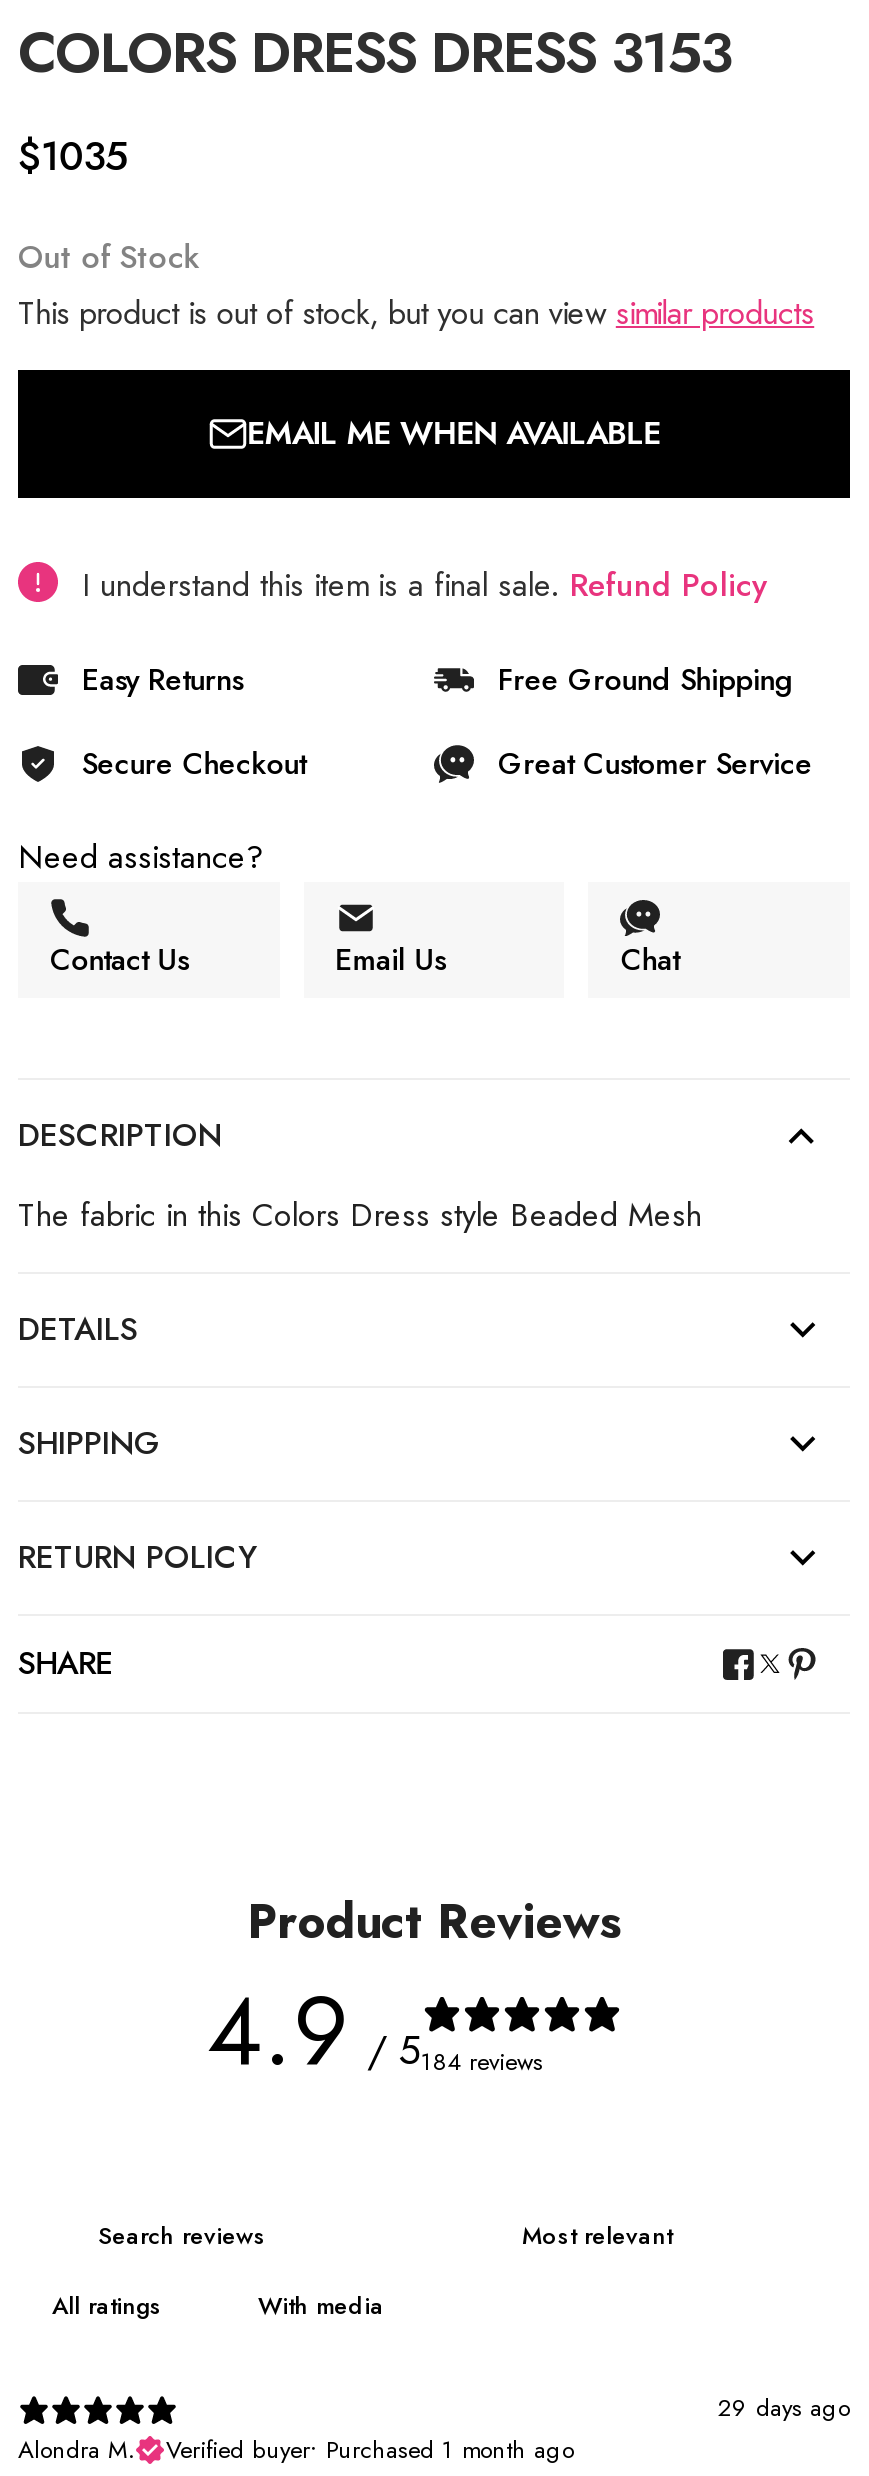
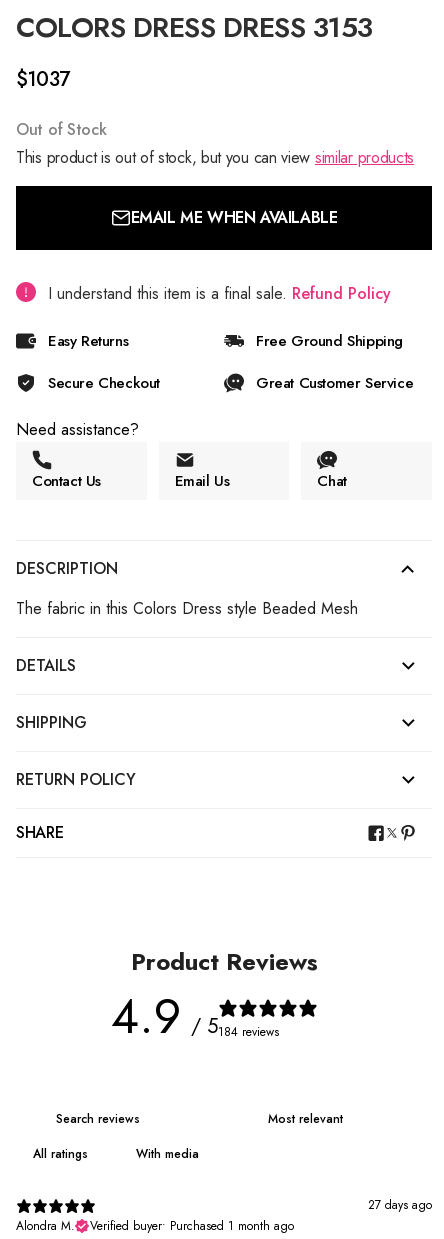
- $1035
+ $1037

- 29 days ago
+ 27 days ago
